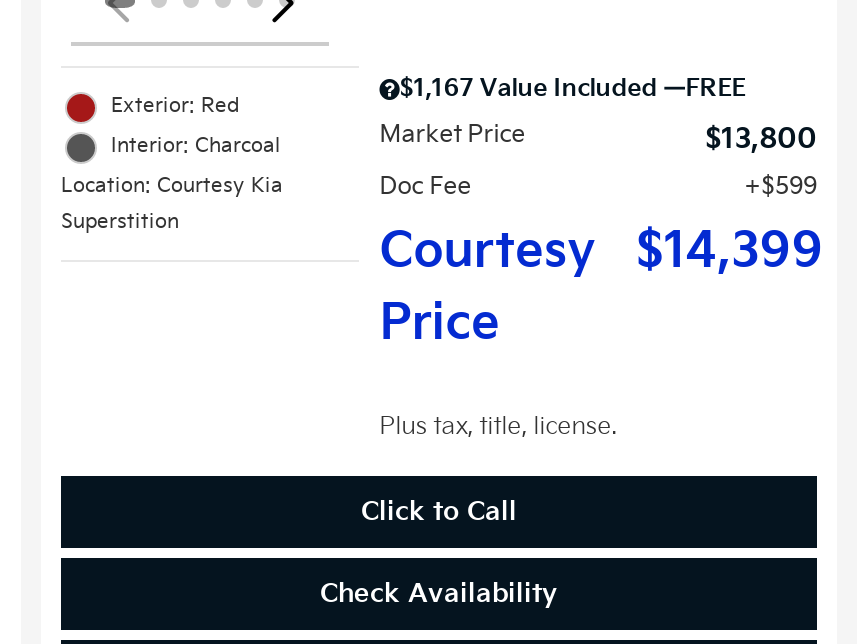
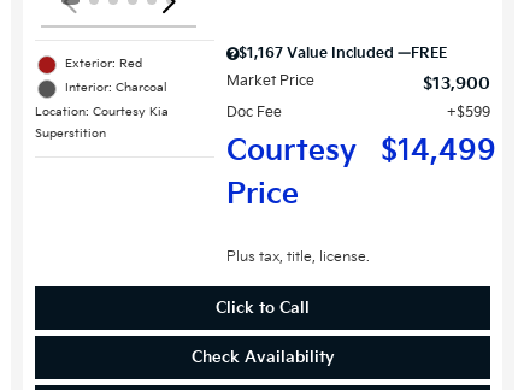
- $13,800
+ $13,900

- Courtesy $14,399
+ Courtesy $14,499
